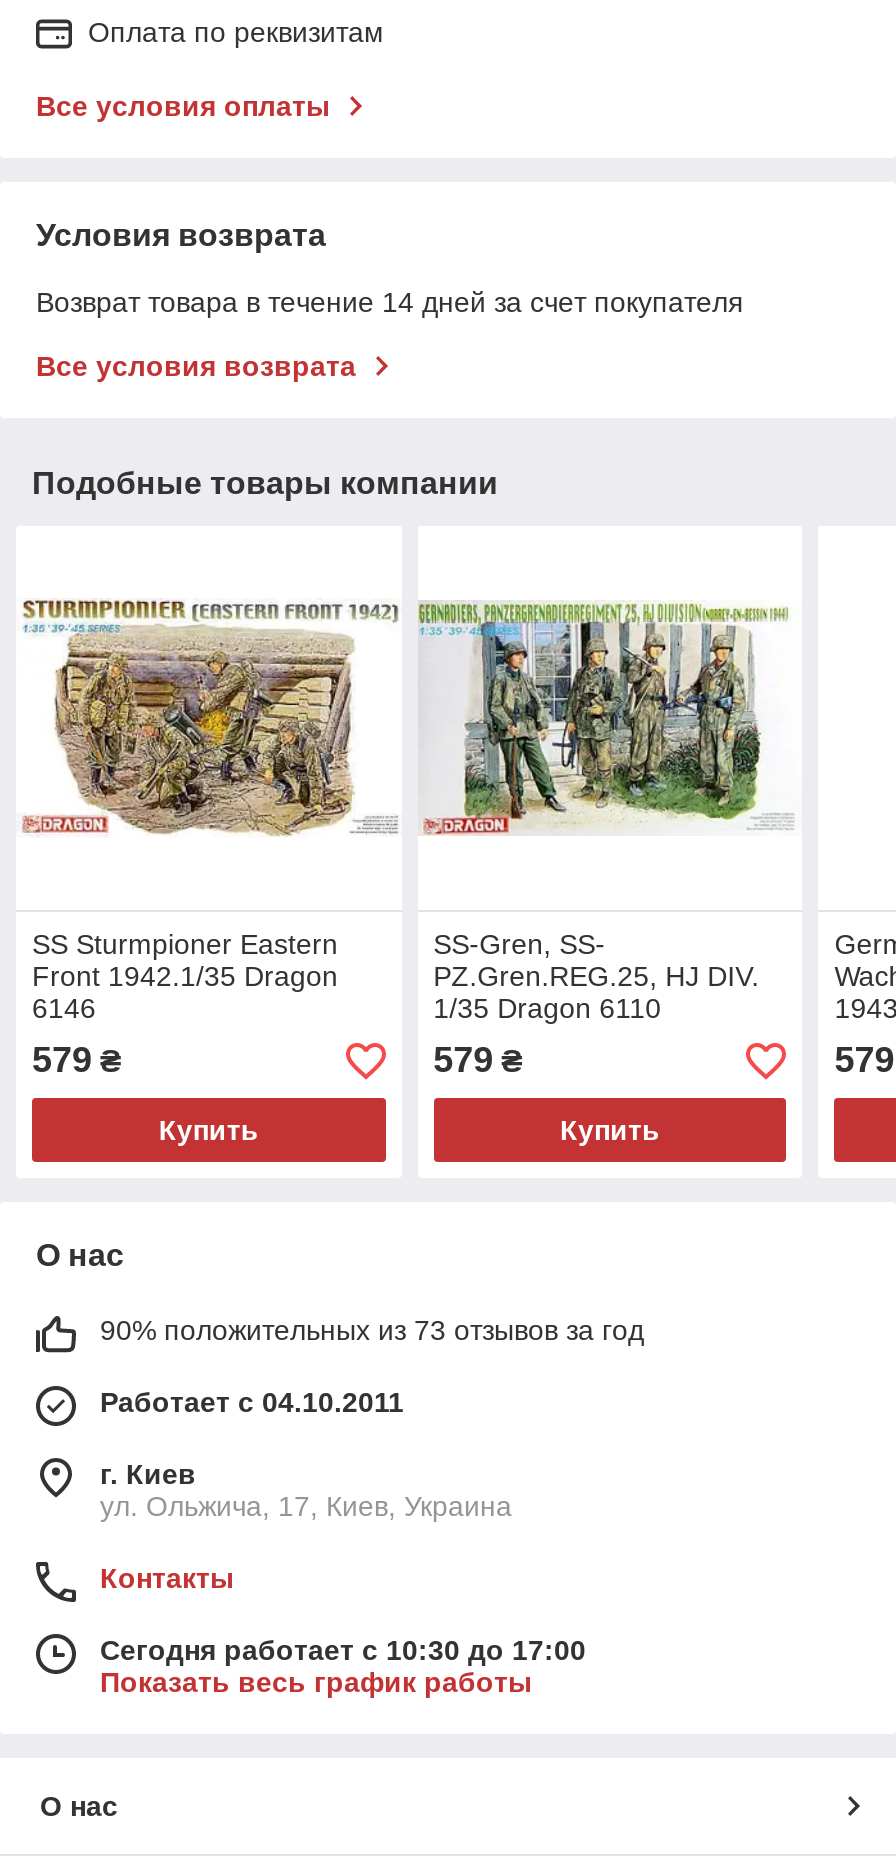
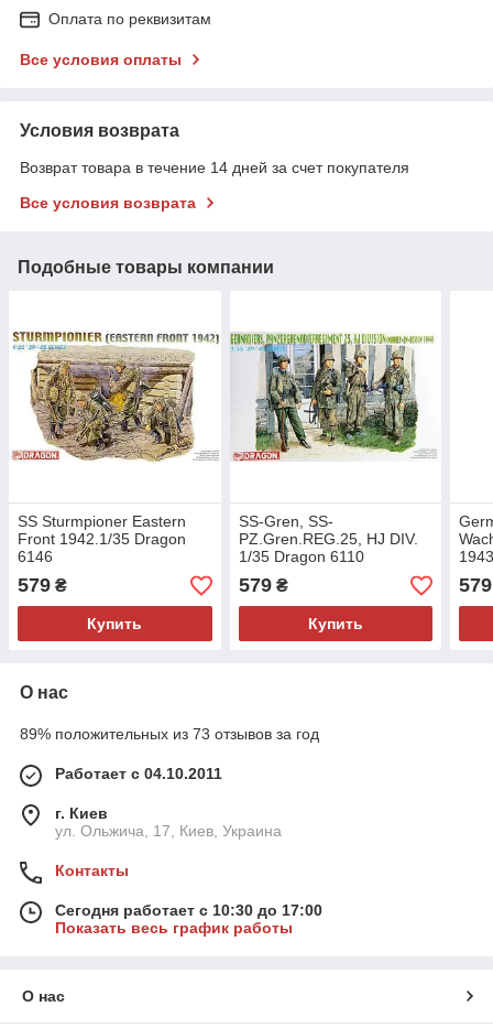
- 90% положительных из 73 отзывов за год
+ 89% положительных из 73 отзывов за год
